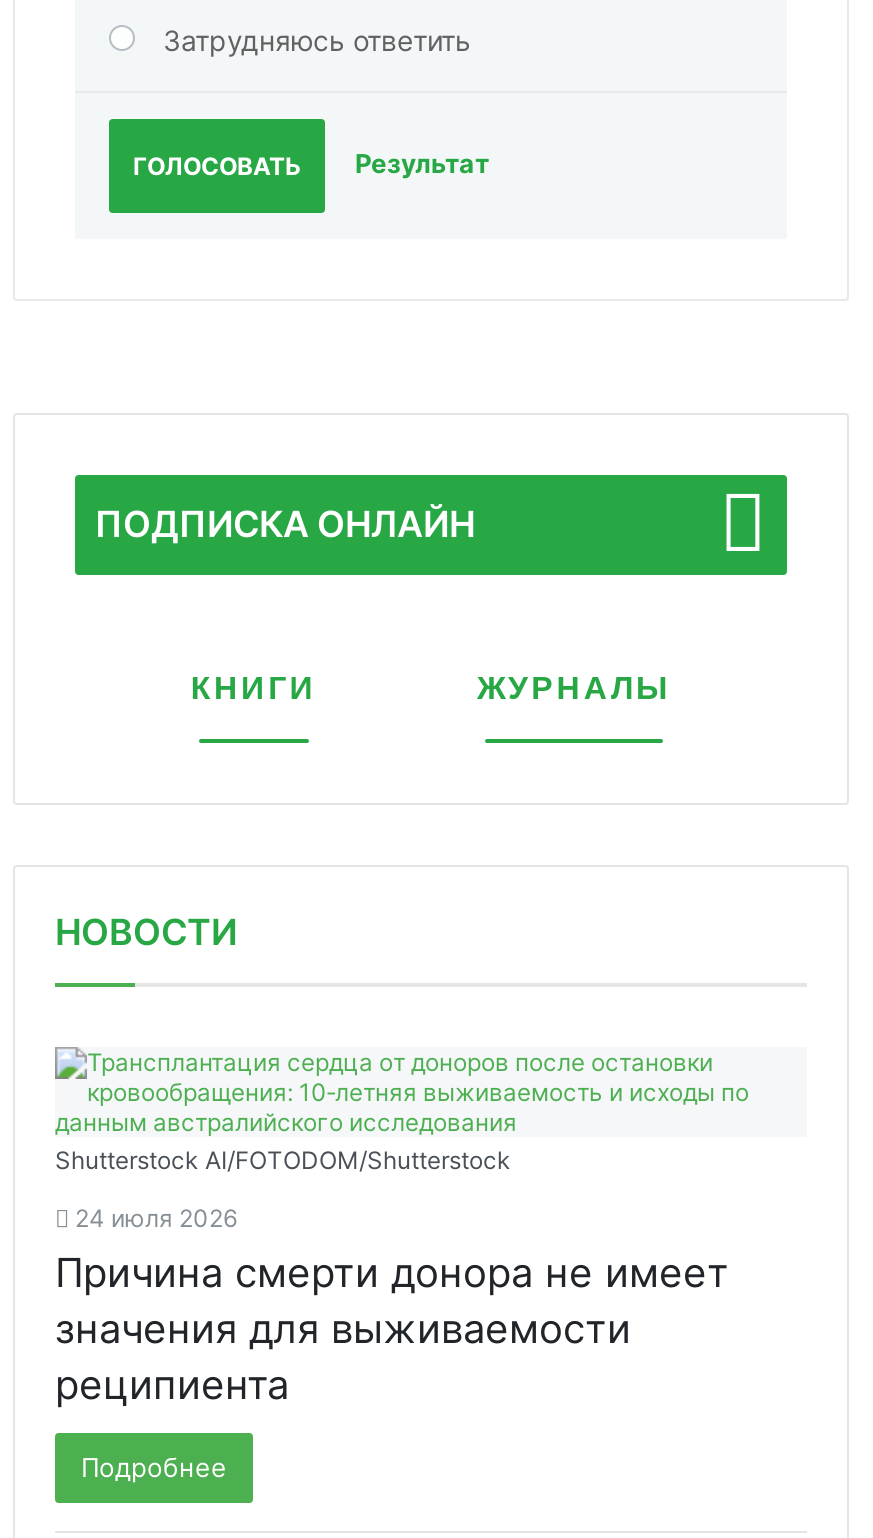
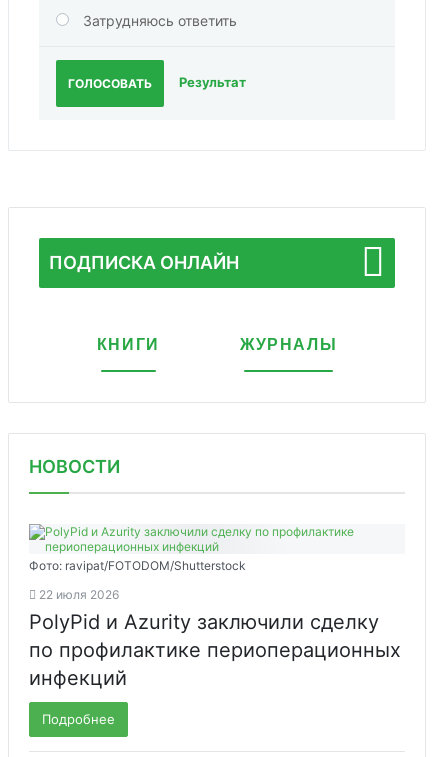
- Shutterstock AI/FOTODOM/Shutterstoсk
+ Фото: ravipat/FOTODOM/Shutterstock

- 24 июля 2026
- Причина смерти донора не имеет
- значения для выживаемости
- реципиента
+ 22 июля 2026
+ PolyPid и Azurity заключили сделку
+ по профилактике периоперационных
+ инфекций
